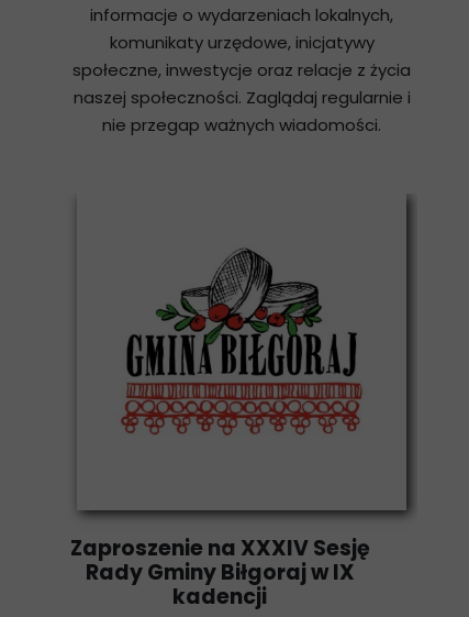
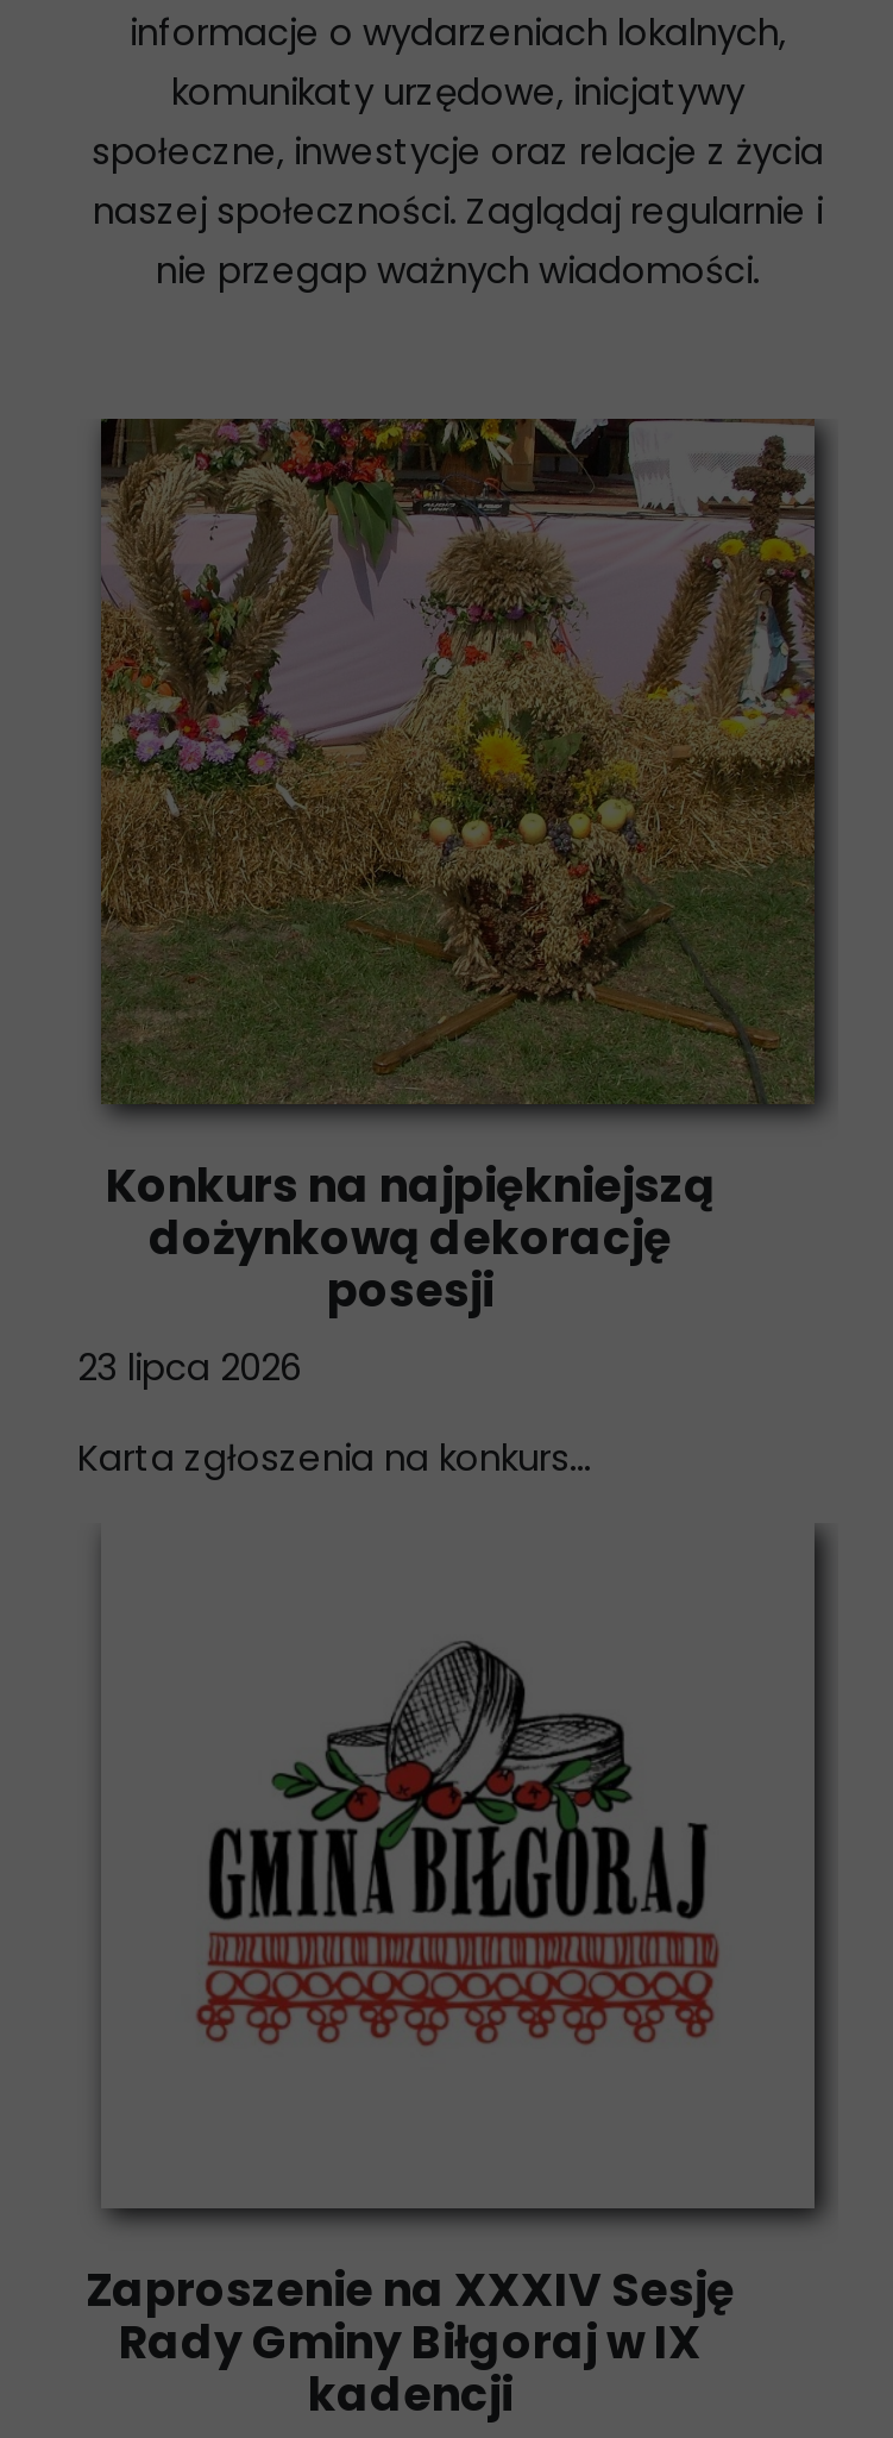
+ [image]
+ Konkurs na najpiękniejszą
+ dożynkową dekorację
+ posesji
+ 23 lipca 2026
+ Karta zgłoszenia na konkurs...
